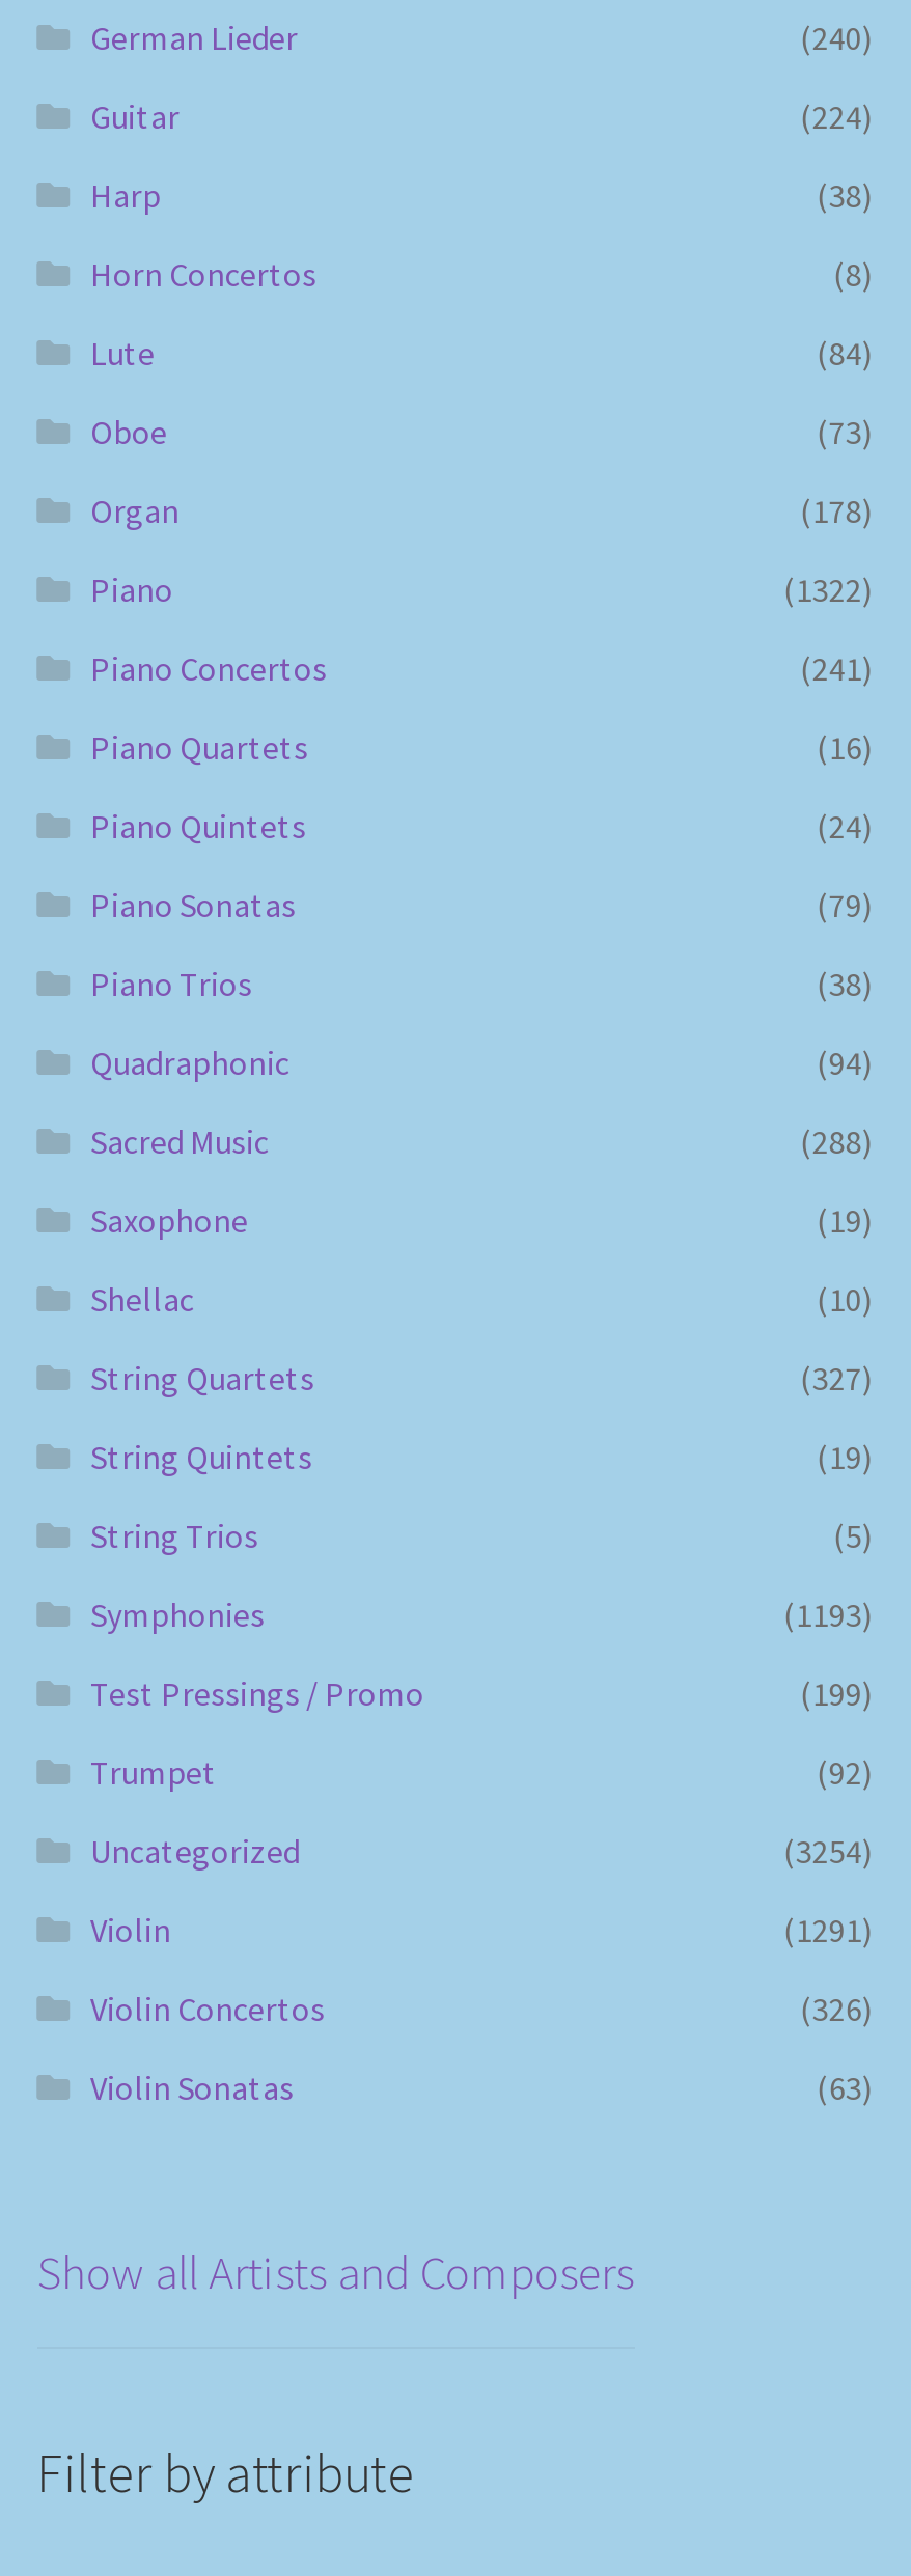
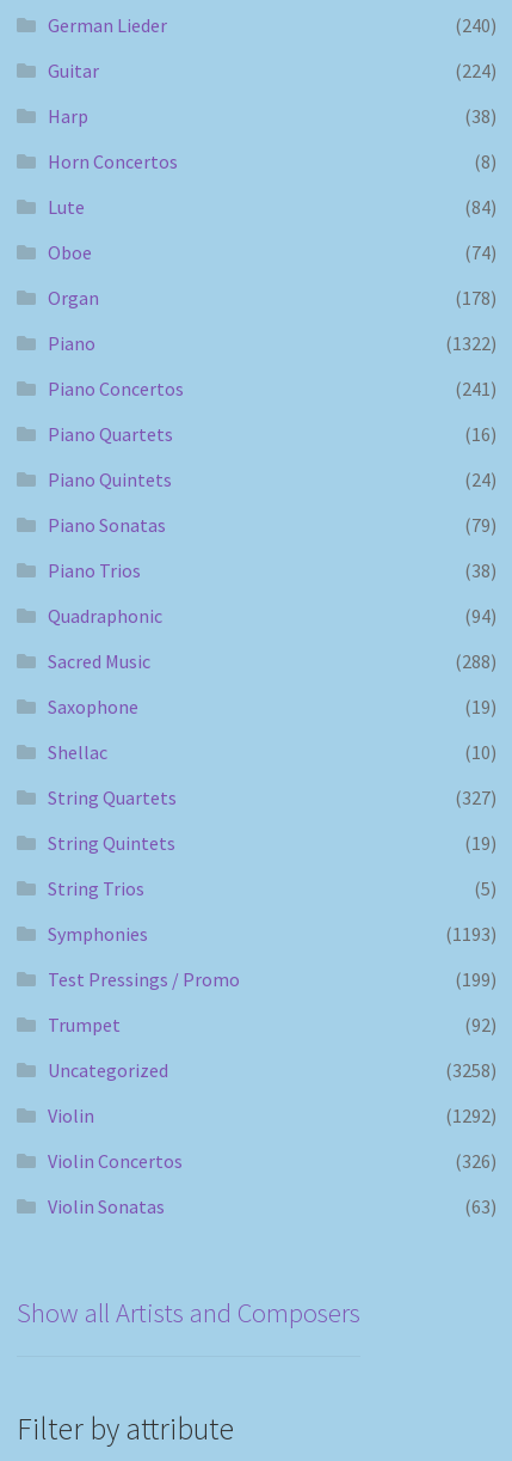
- (73)
+ (74)

- (3254)
+ (3258)

- (1291)
+ (1292)
